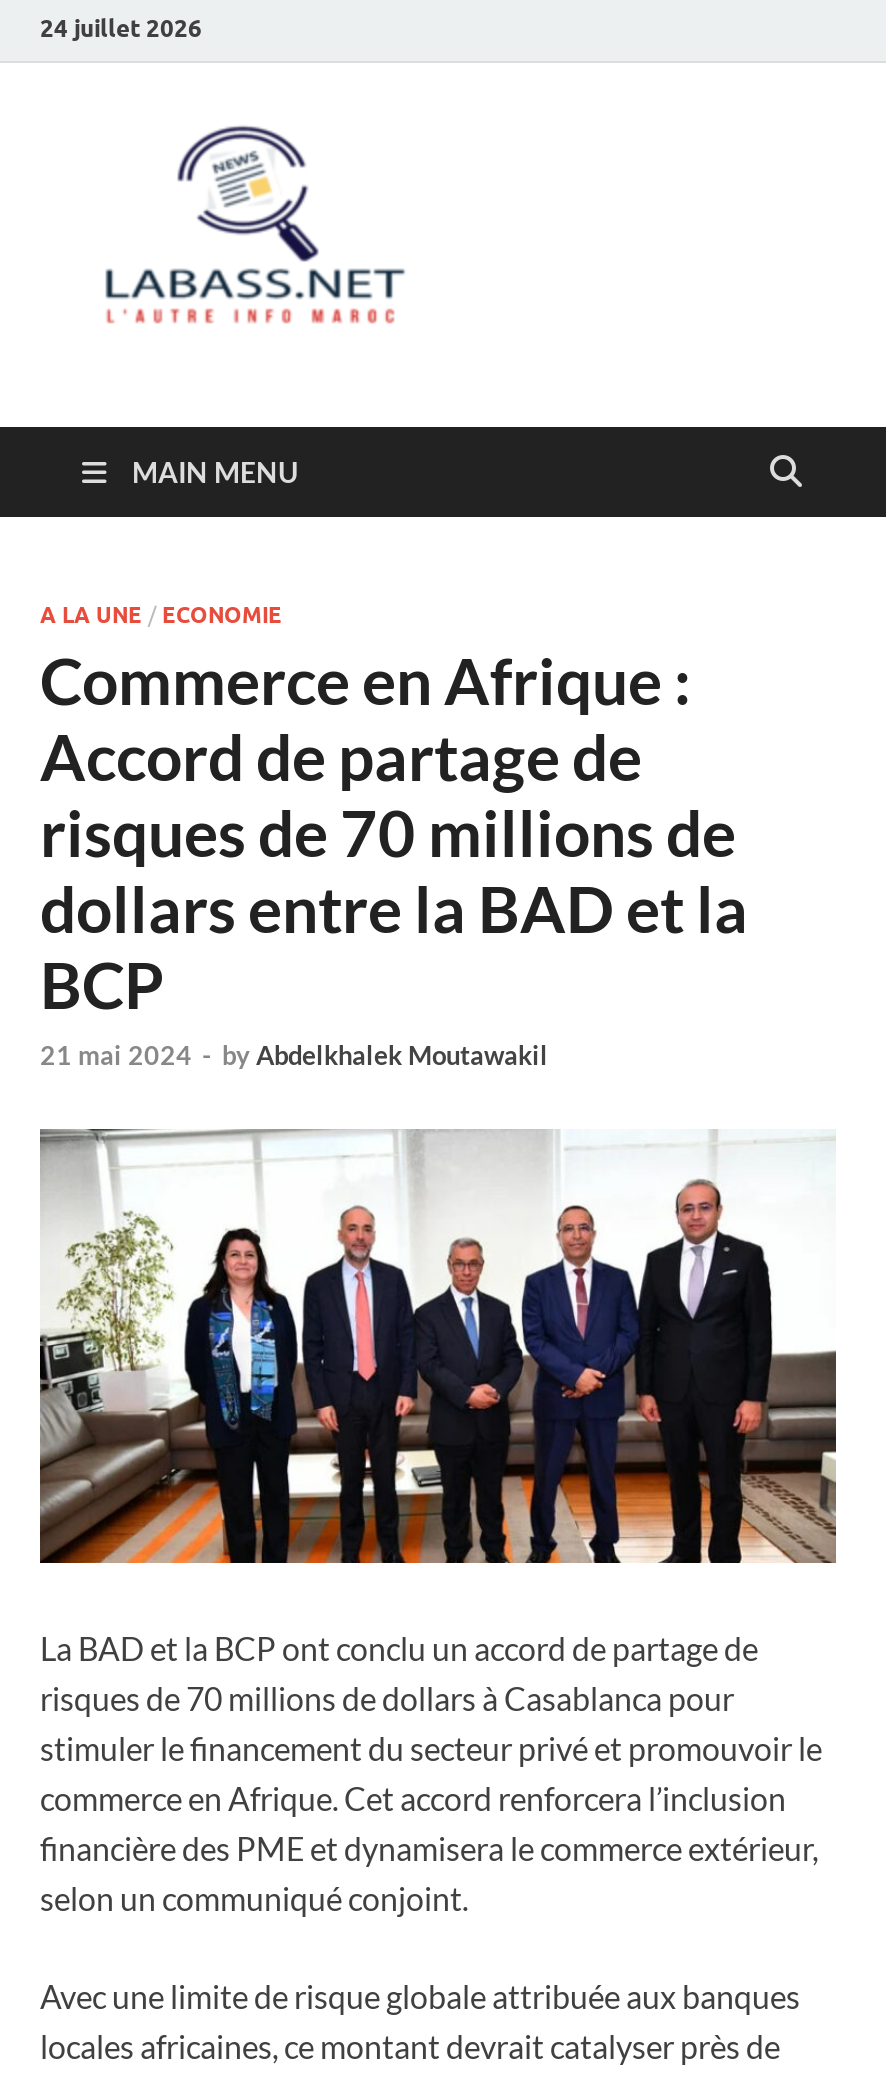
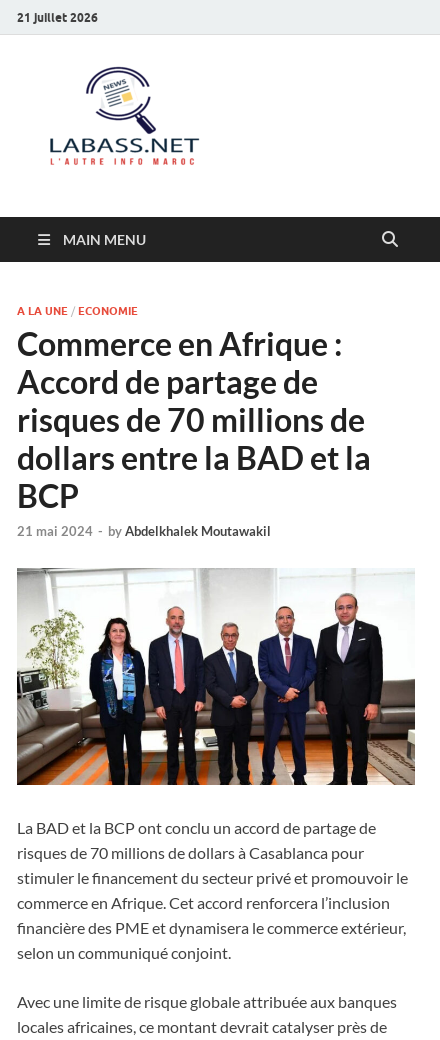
- 24 juillet 2026
+ 21 juillet 2026
